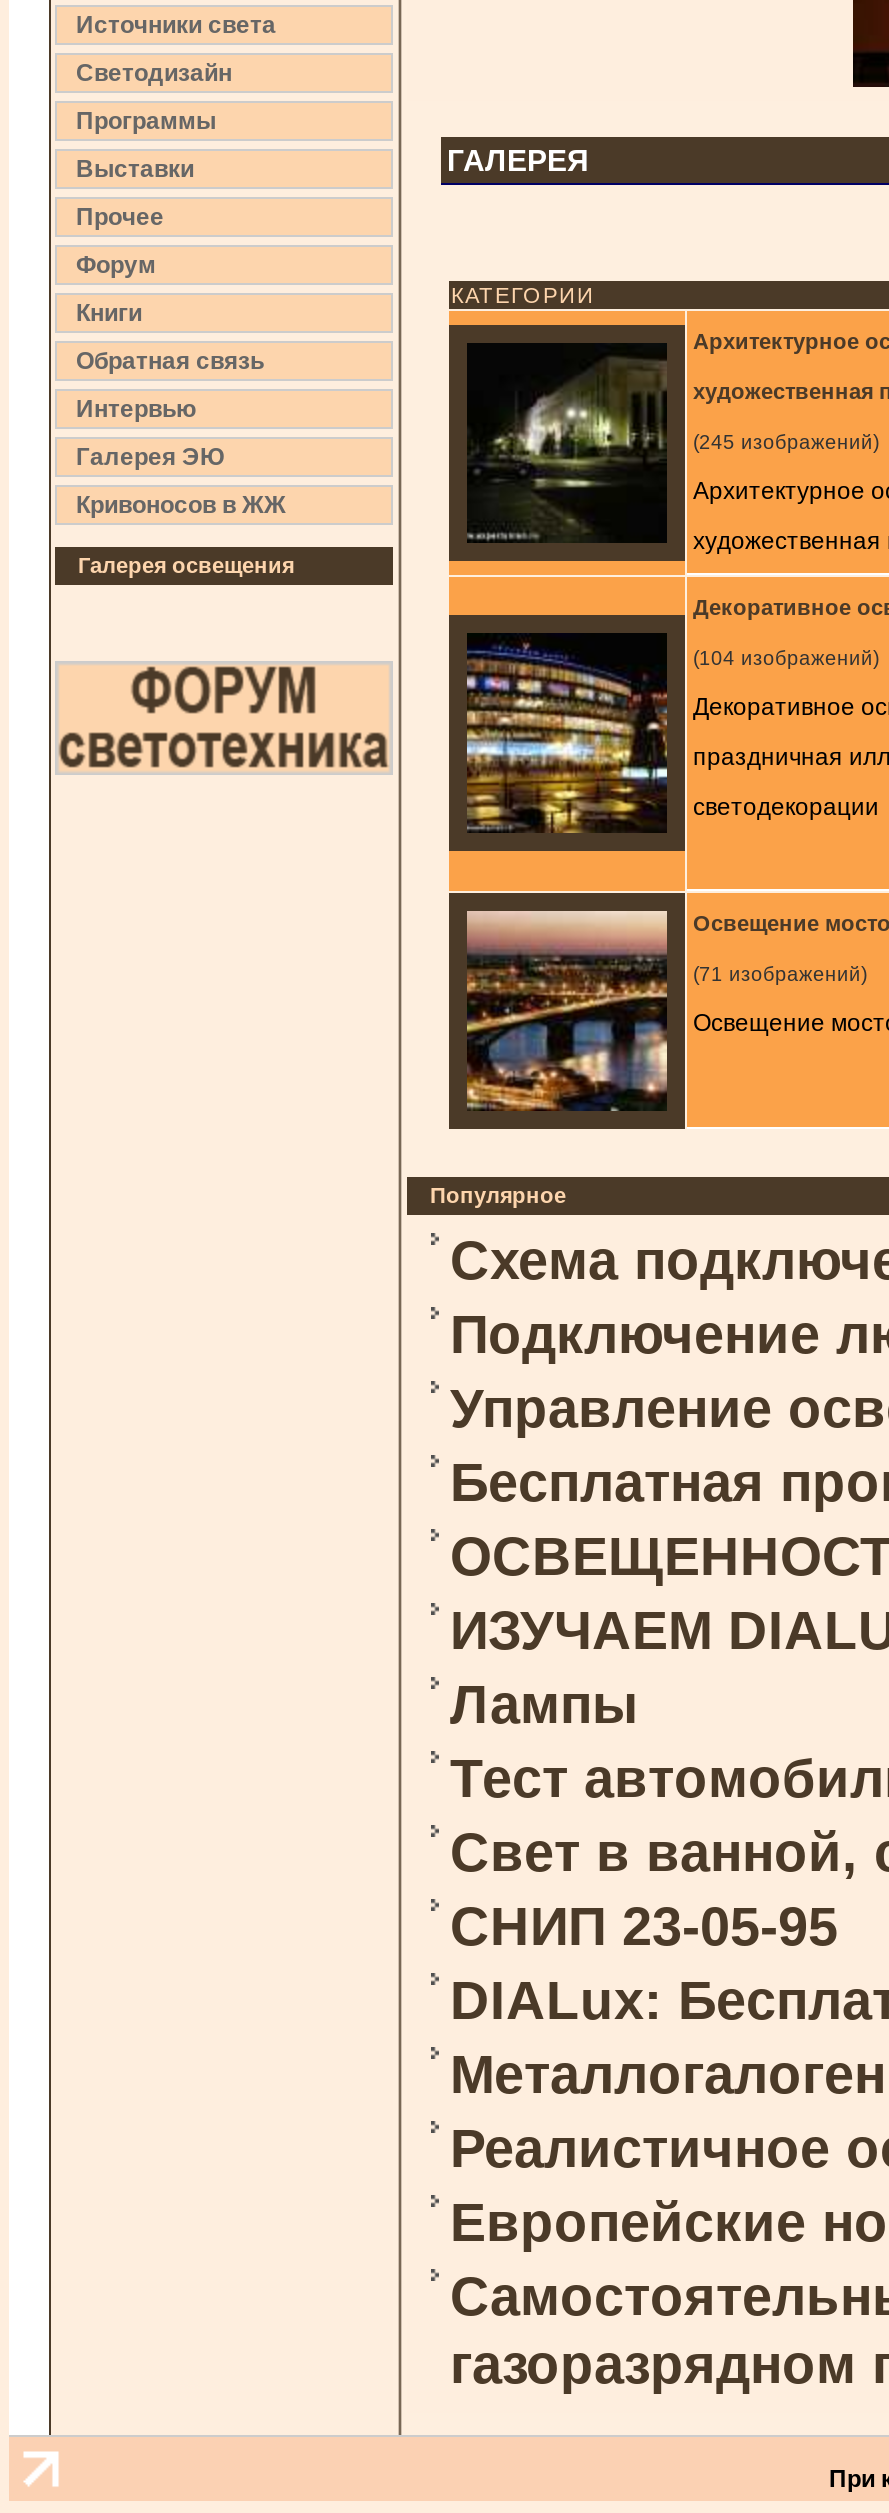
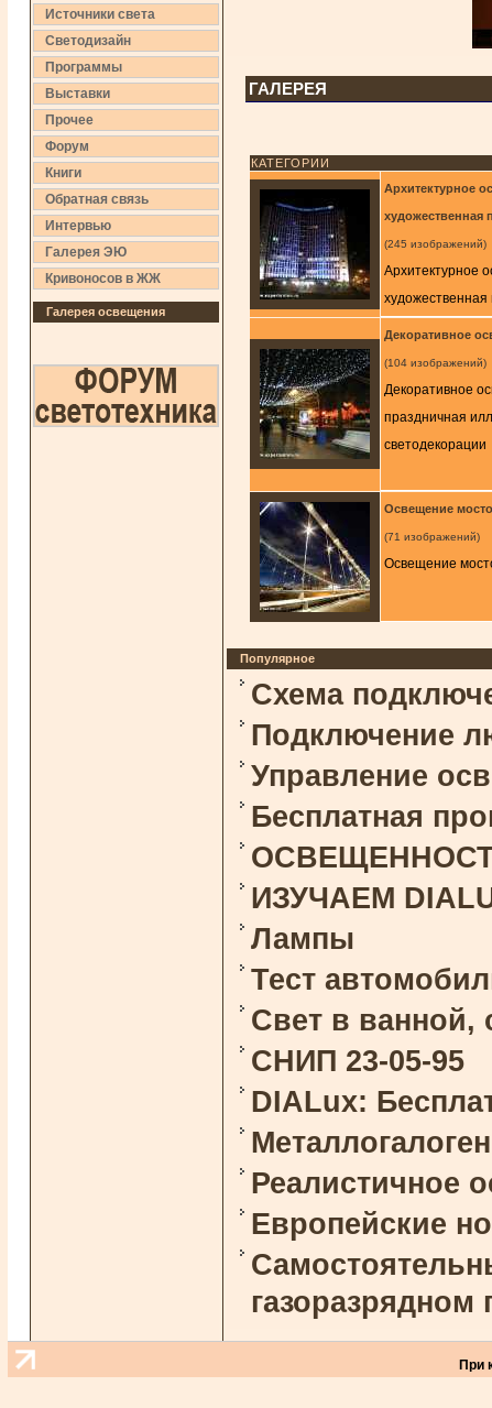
- [image]
+ [image]

- [image]
+ [image]

- [image]
+ [image]
